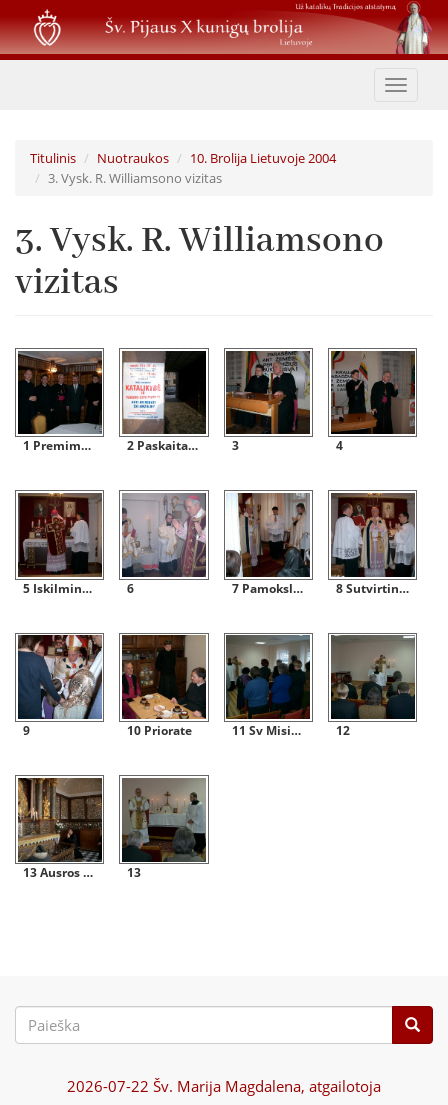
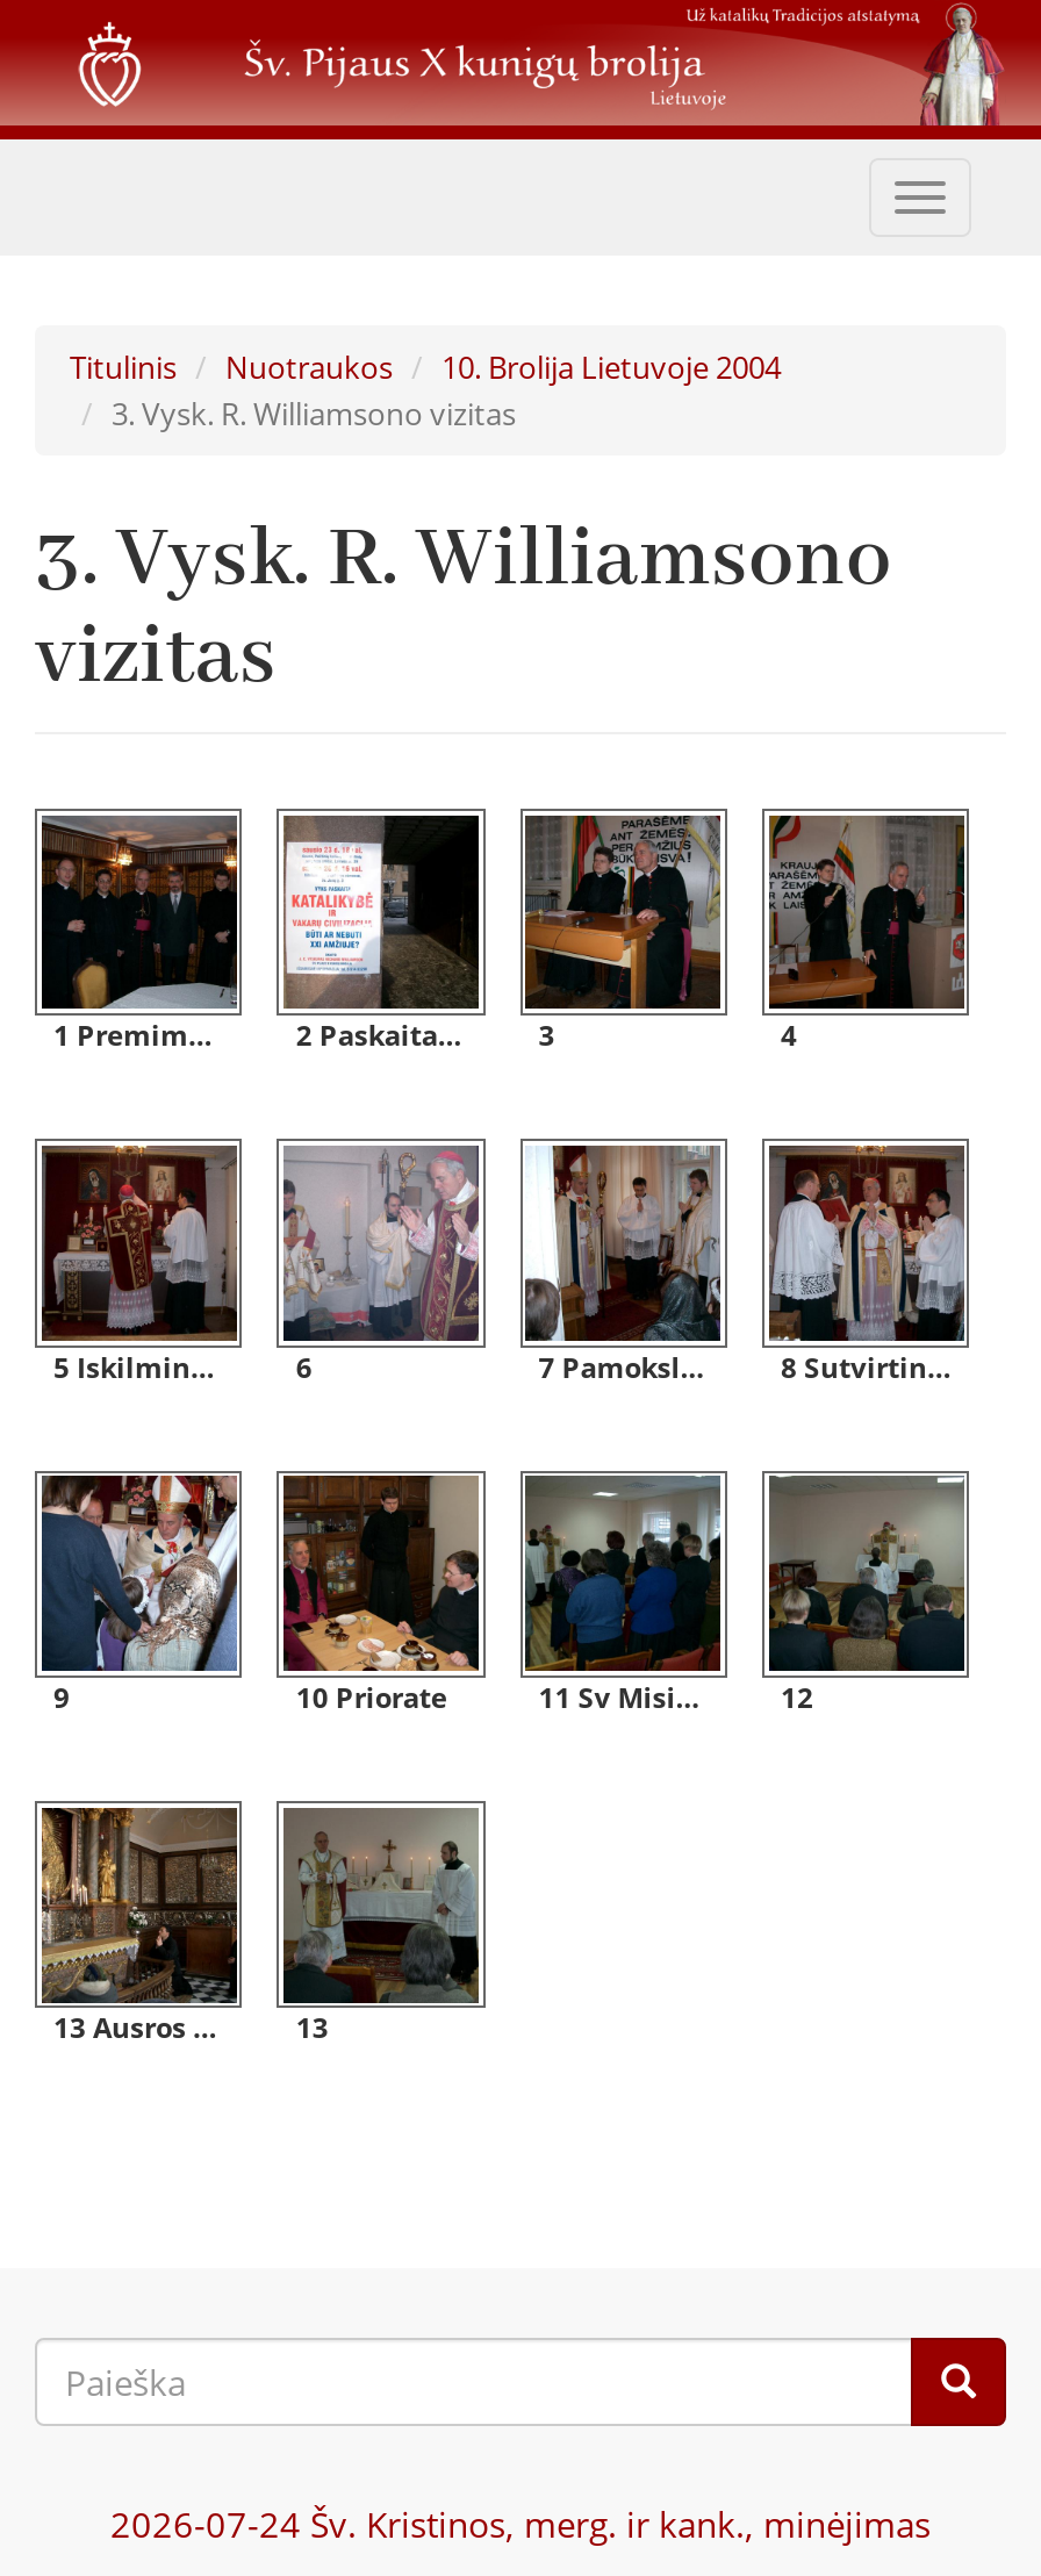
- 2026-07-22 Šv. Marija Magdalena, atgailotoja
+ 2026-07-24 Šv. Kristinos, merg. ir kank., minėjimas
